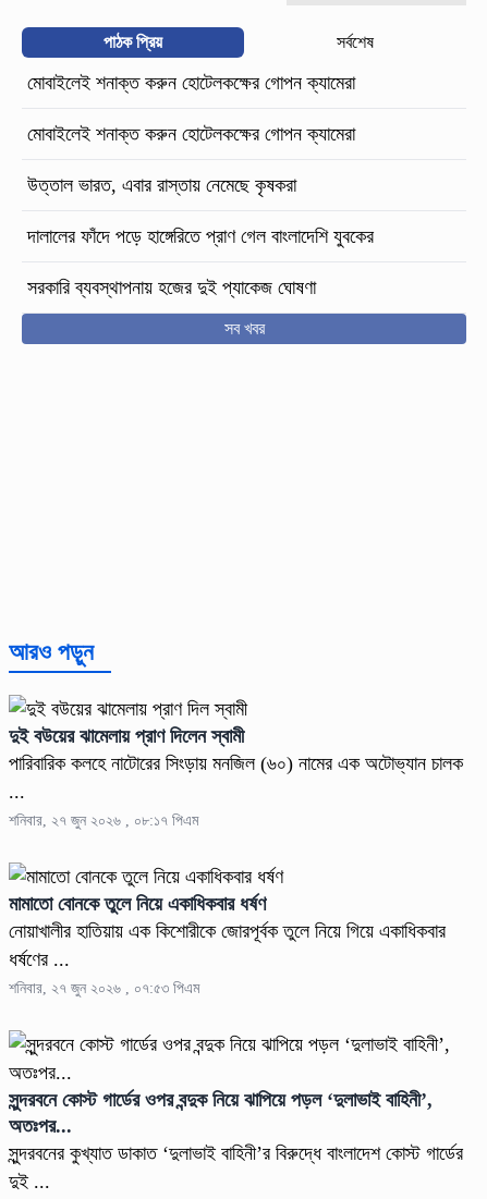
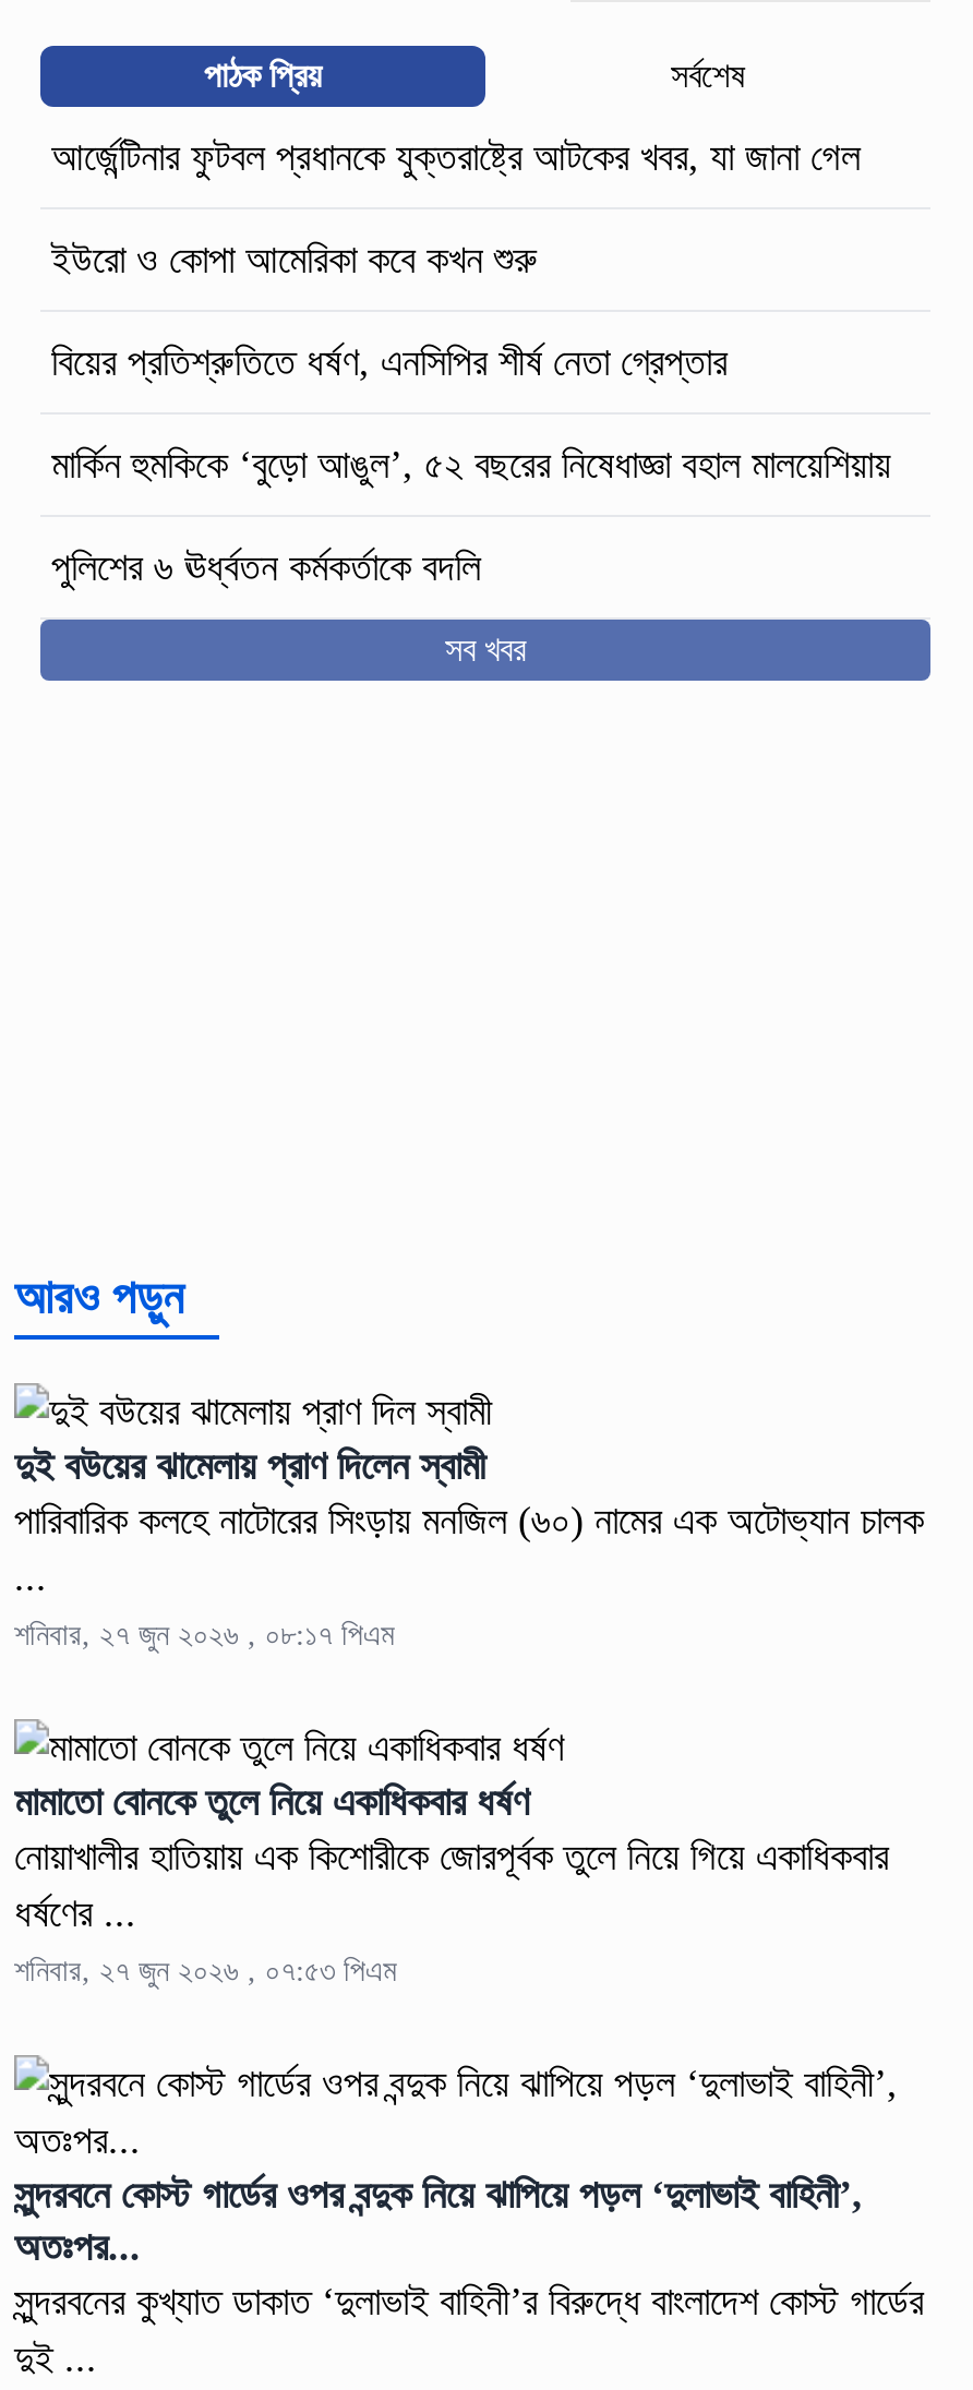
- মোবাইলেই শনাক্ত করুন হোটেলকক্ষের গোপন ক্যামেরা
+ আর্জেন্টিনার ফুটবল প্রধানকে যুক্তরাষ্ট্রে আটকের খবর, যা জানা গেল

- মোবাইলেই শনাক্ত করুন হোটেলকক্ষের গোপন ক্যামেরা
+ ইউরো ও কোপা আমেরিকা কবে কখন শুরু

- উত্তাল ভারত, এবার রাস্তায় নেমেছে কৃষকরা
+ বিয়ের প্রতিশ্রুতিতে ধর্ষণ, এনসিপির শীর্ষ নেতা গ্রেপ্তার

- দালালের ফাঁদে পড়ে হাঙ্গেরিতে প্রাণ গেল বাংলাদেশি যুবকের
+ মার্কিন হুমকিকে ‘বুড়ো আঙুল’, ৫২ বছরের নিষেধাজ্ঞা বহাল মালয়েশিয়ায়

- সরকারি ব্যবস্থাপনায় হজের দুই প্যাকেজ ঘোষণা
+ পুলিশের ৬ ঊর্ধ্বতন কর্মকর্তাকে বদলি
